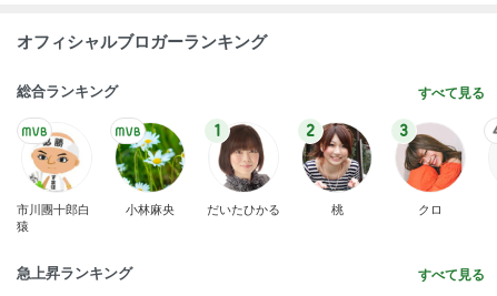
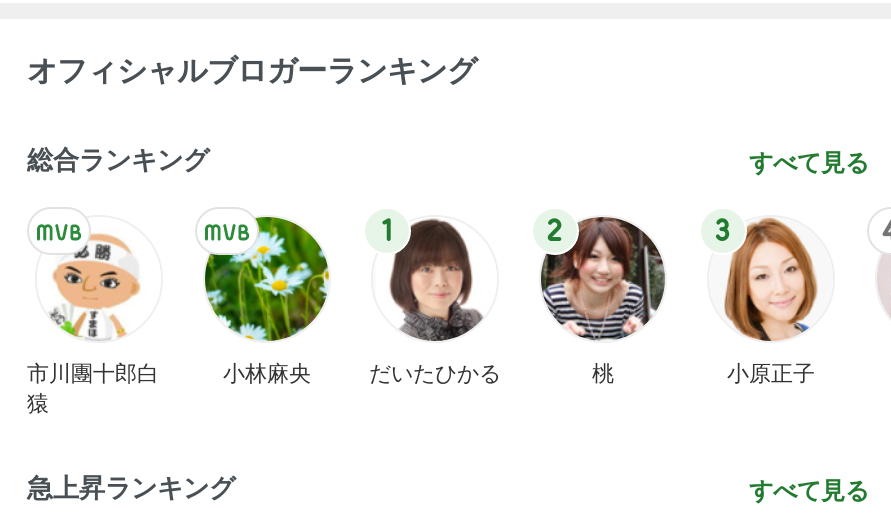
- [image]
- クロ
+ [image]
+ 小原正子
